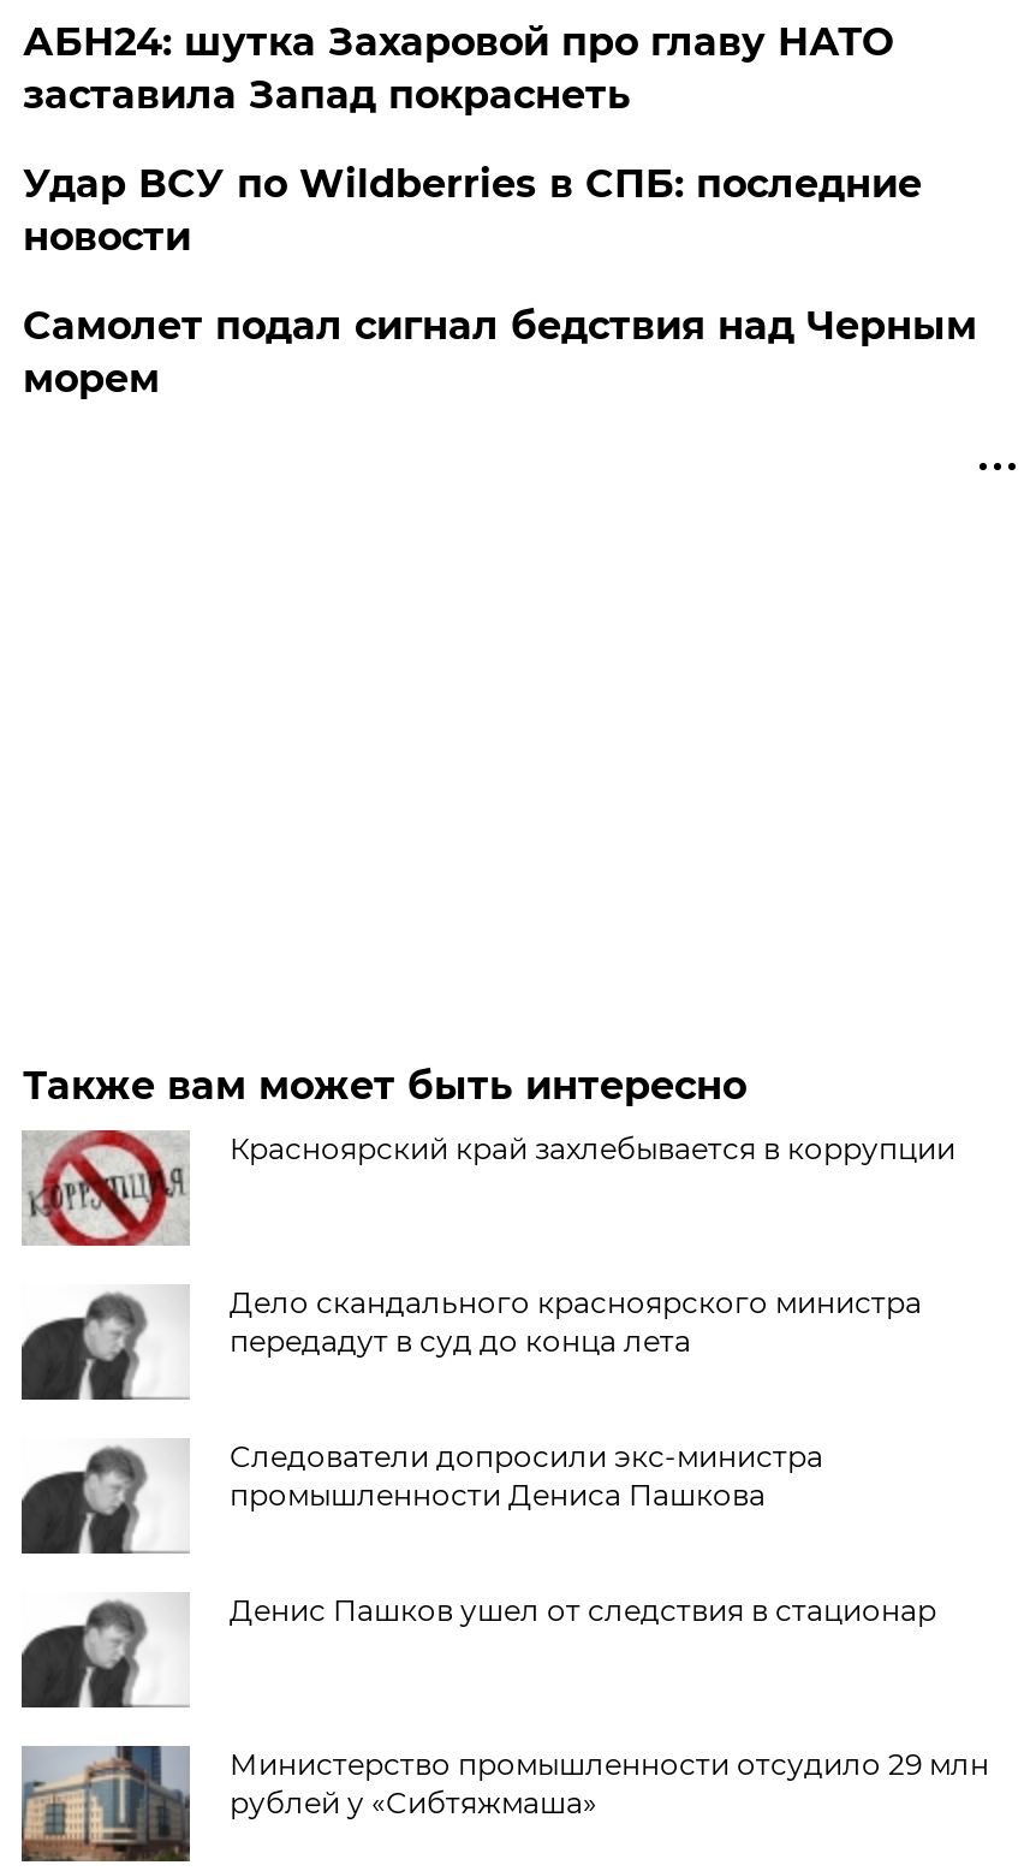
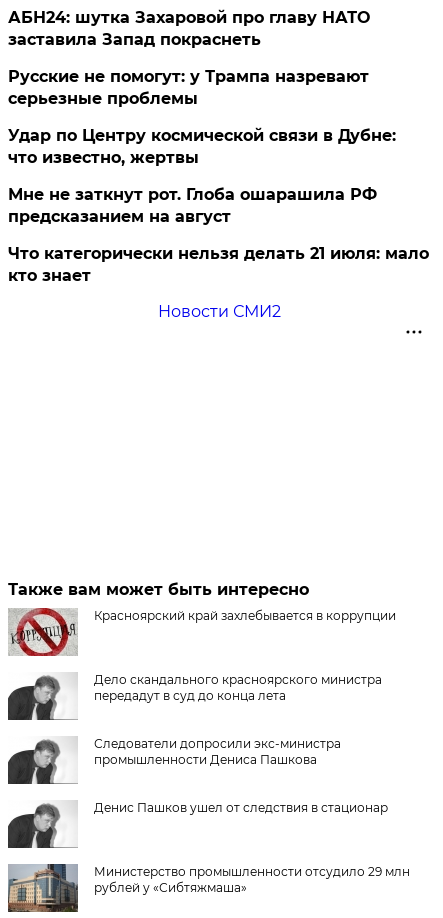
- Удар ВСУ по Wildberries в СПБ: последние
- новости
- Самолет подал сигнал бедствия над Черным
- морем
+ Русские не помогут: у Трампа назревают
+ серьезные проблемы
+ Удар по Центру космической связи в Дубне:
+ что известно, жертвы
+ Мне не заткнут рот. Глоба ошарашила РФ
+ предсказанием на август
+ Что категорически нельзя делать 21 июля: мало
+ кто знает
+ Новости СМИ2
